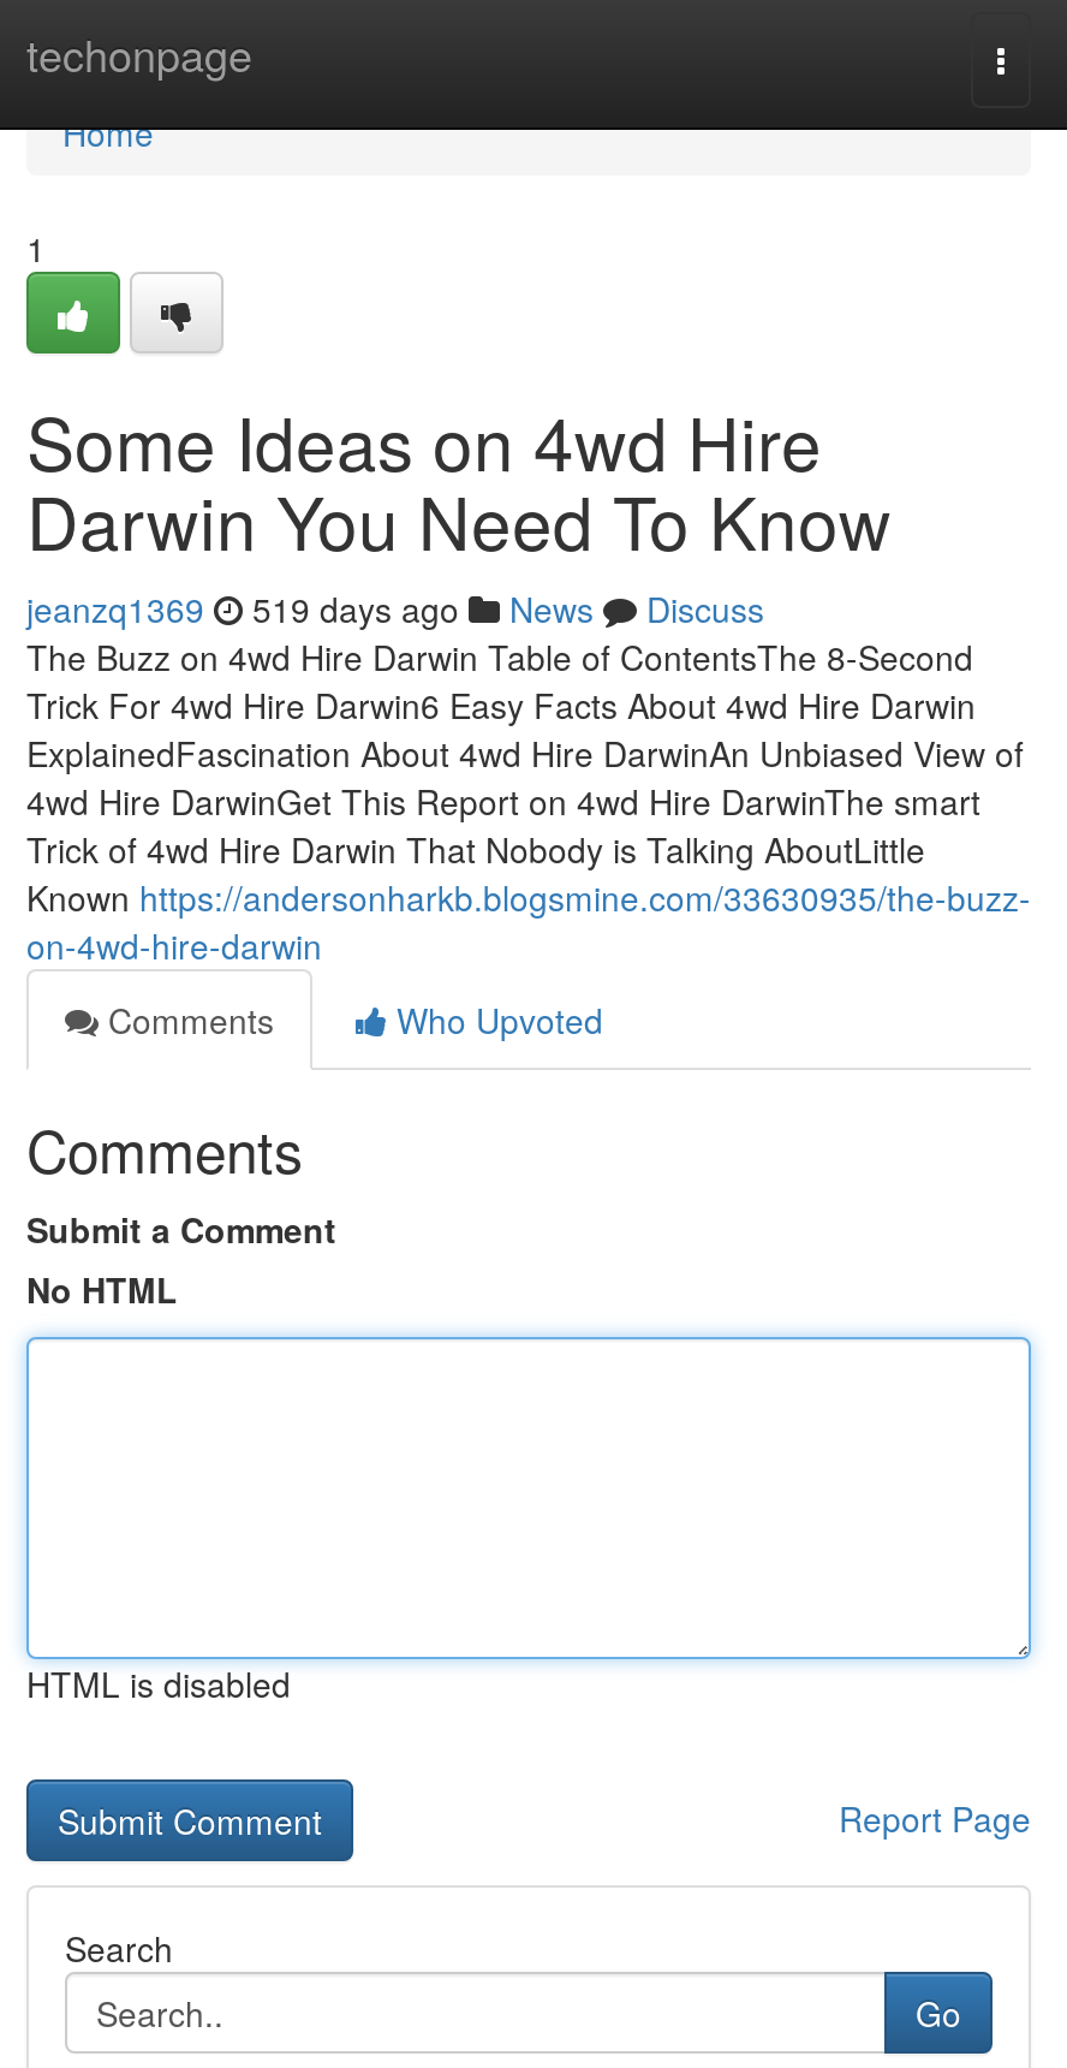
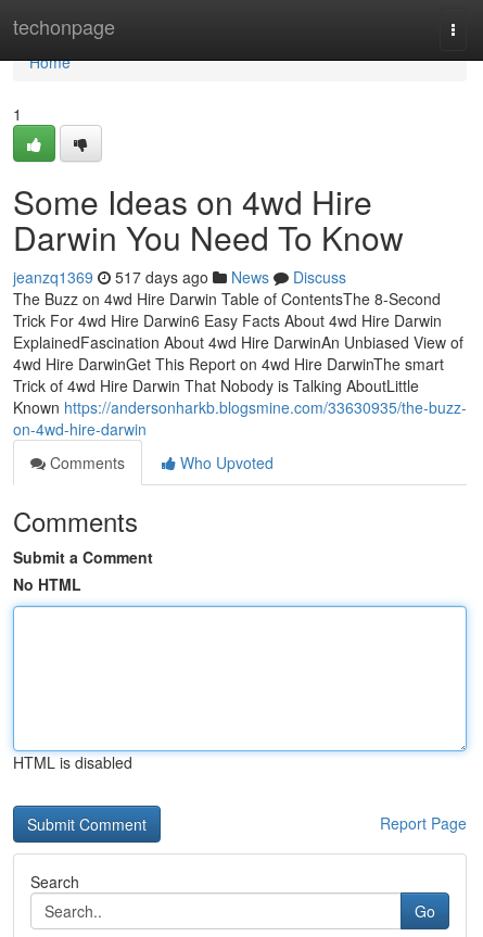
- jeanzq1369 519 days ago News Discuss
+ jeanzq1369 517 days ago News Discuss
